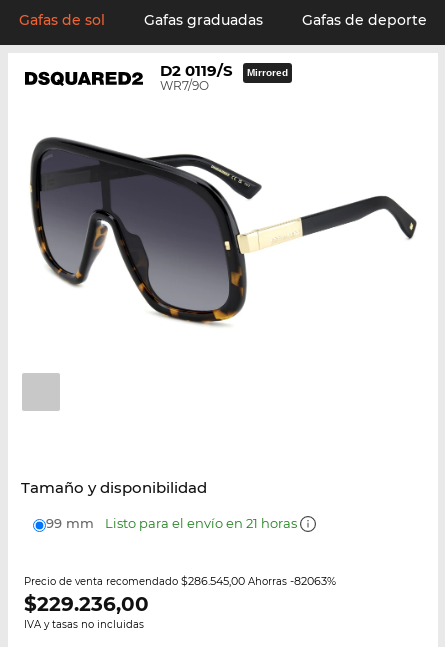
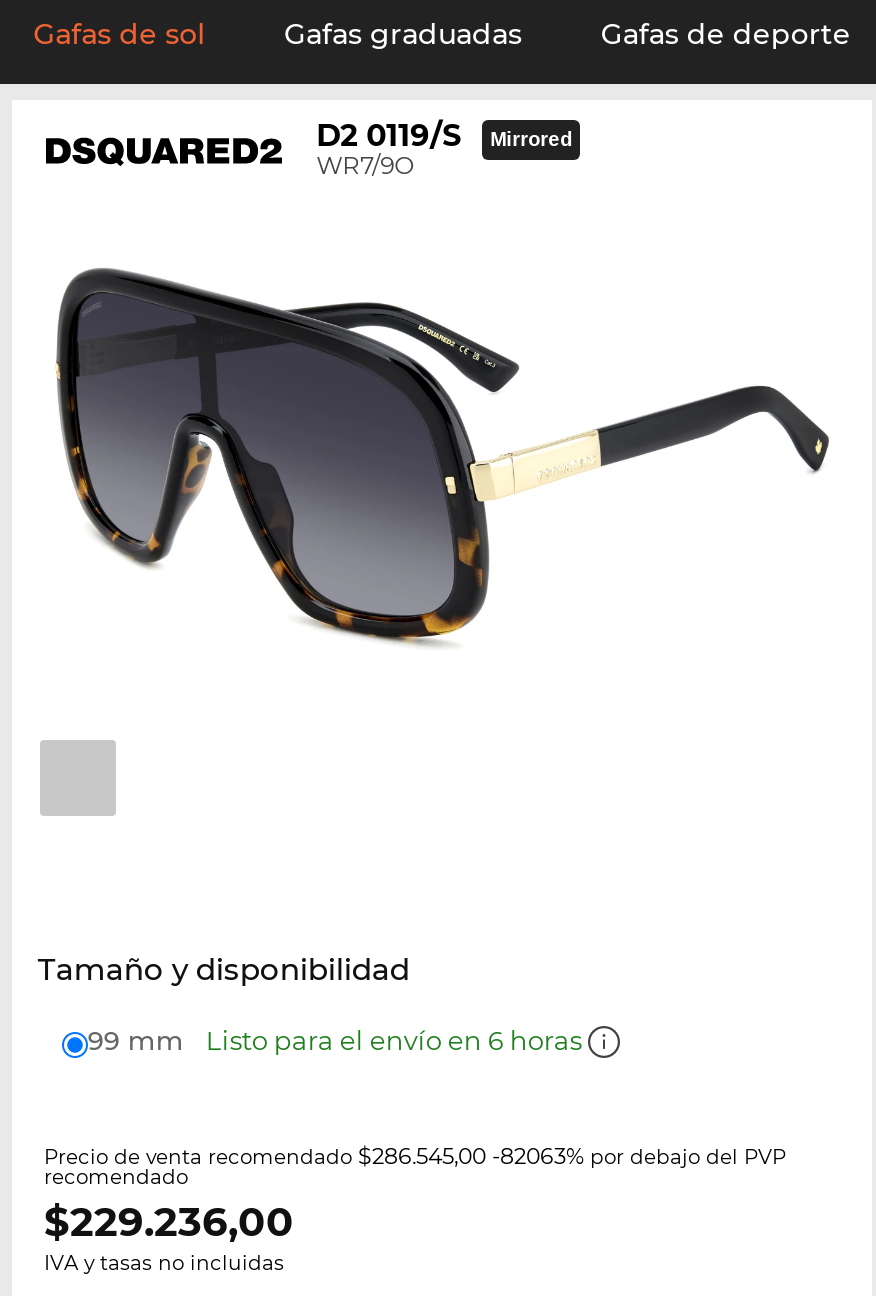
- 99 mm Listo para el envío en 21 horas
+ 99 mm Listo para el envío en 6 horas

- Precio de venta recomendado $286.545,00 Ahorras -82063%
+ Precio de venta recomendado $286.545,00 -82063% por debajo del PVP
+ recomendado
